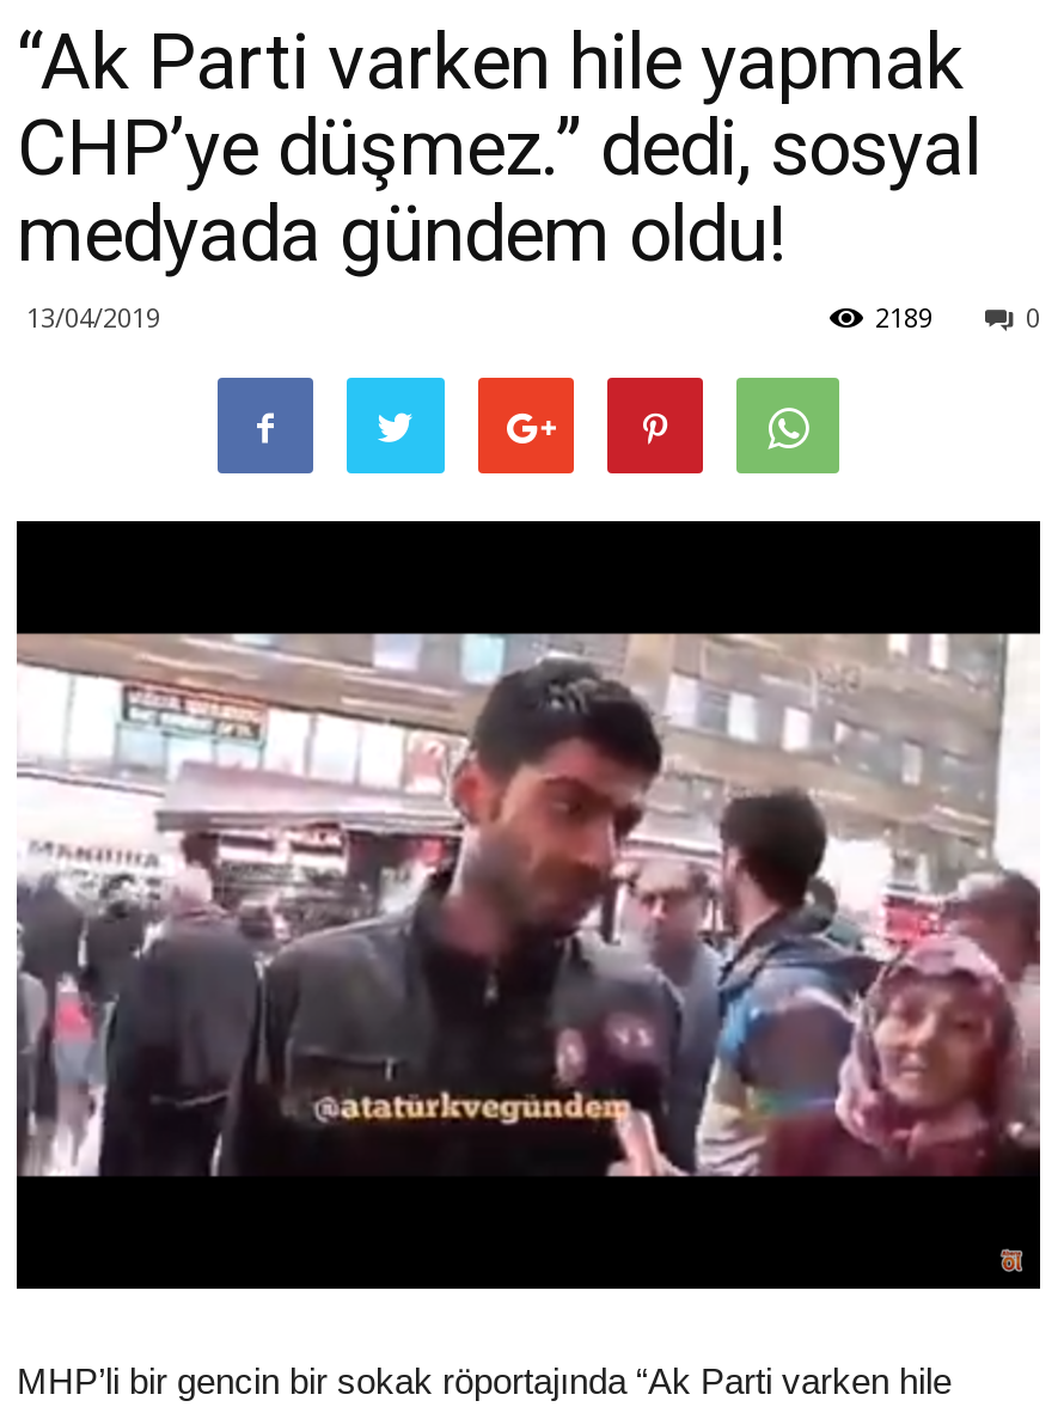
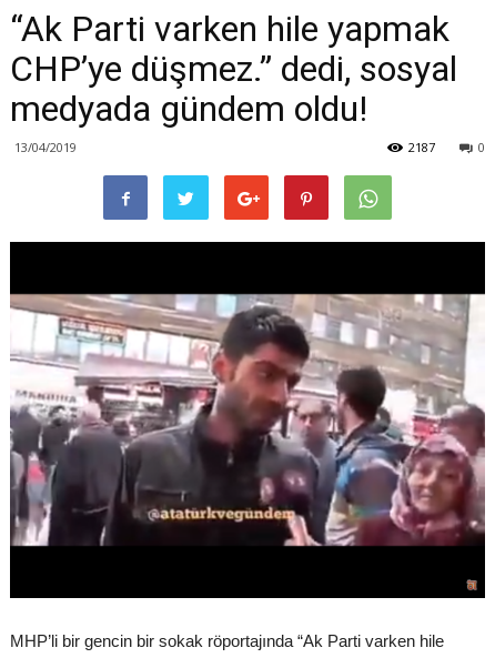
- 2189
+ 2187
